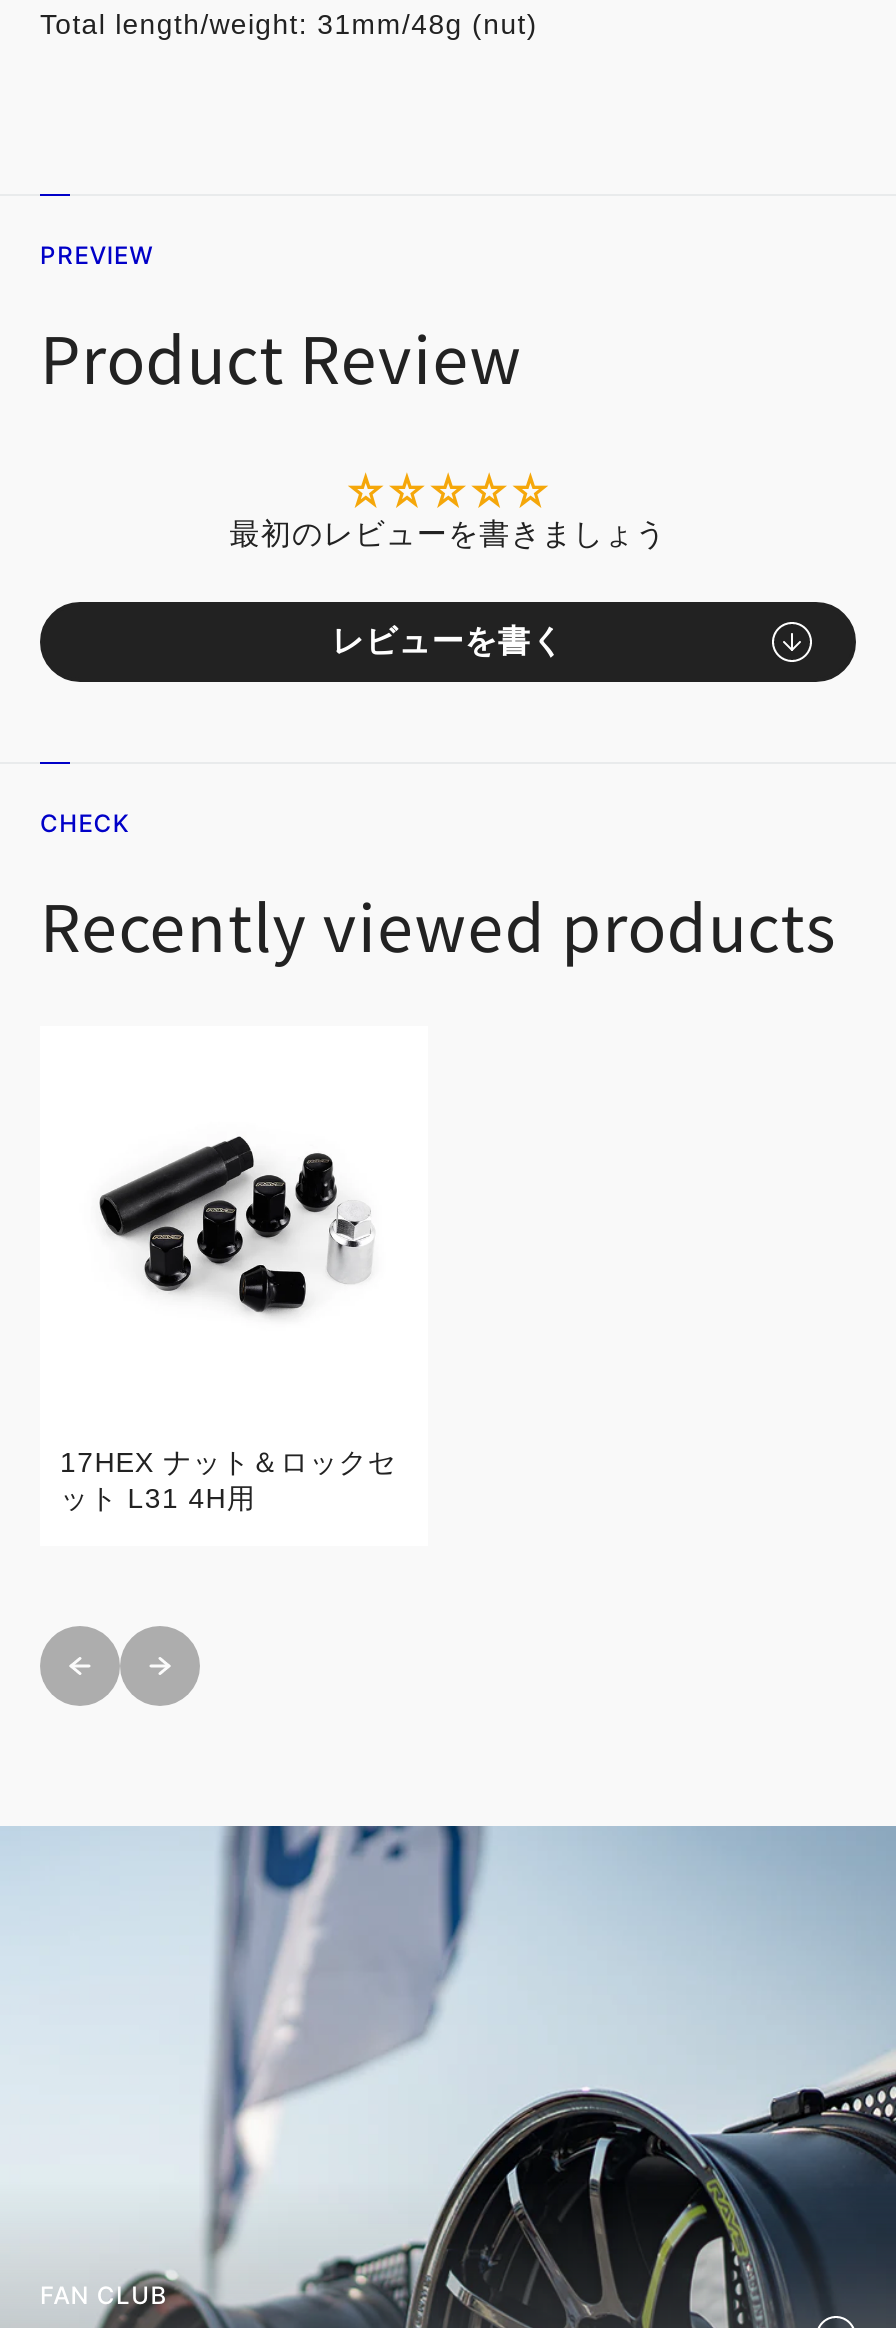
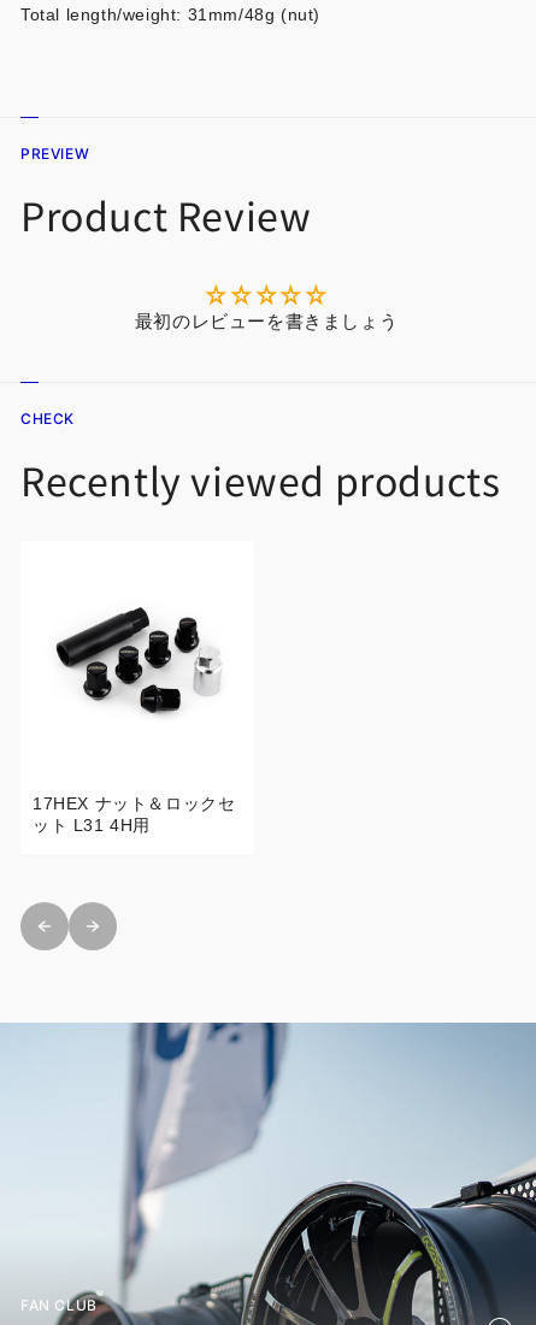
- レビューを書く
